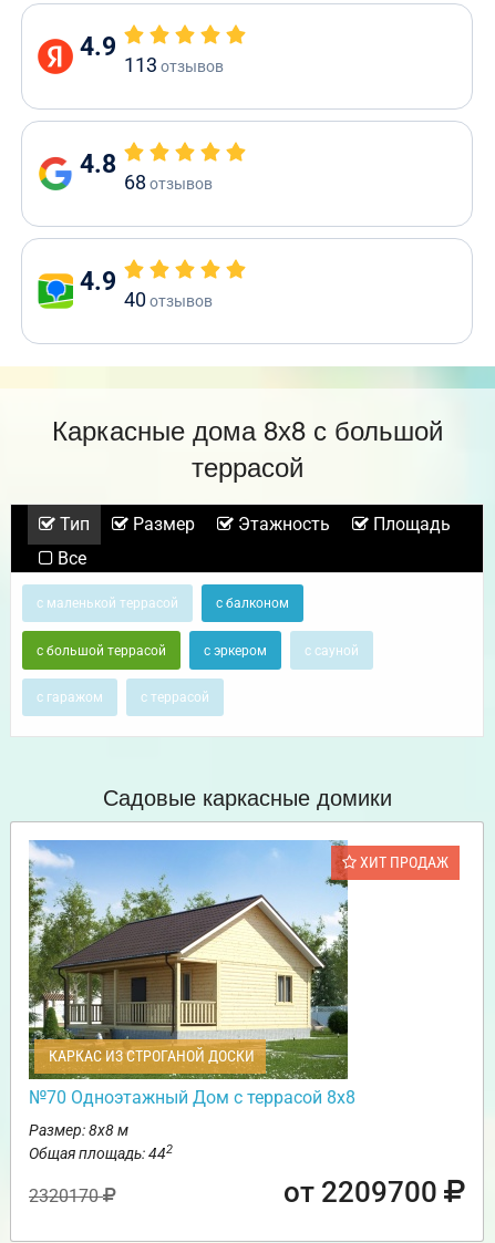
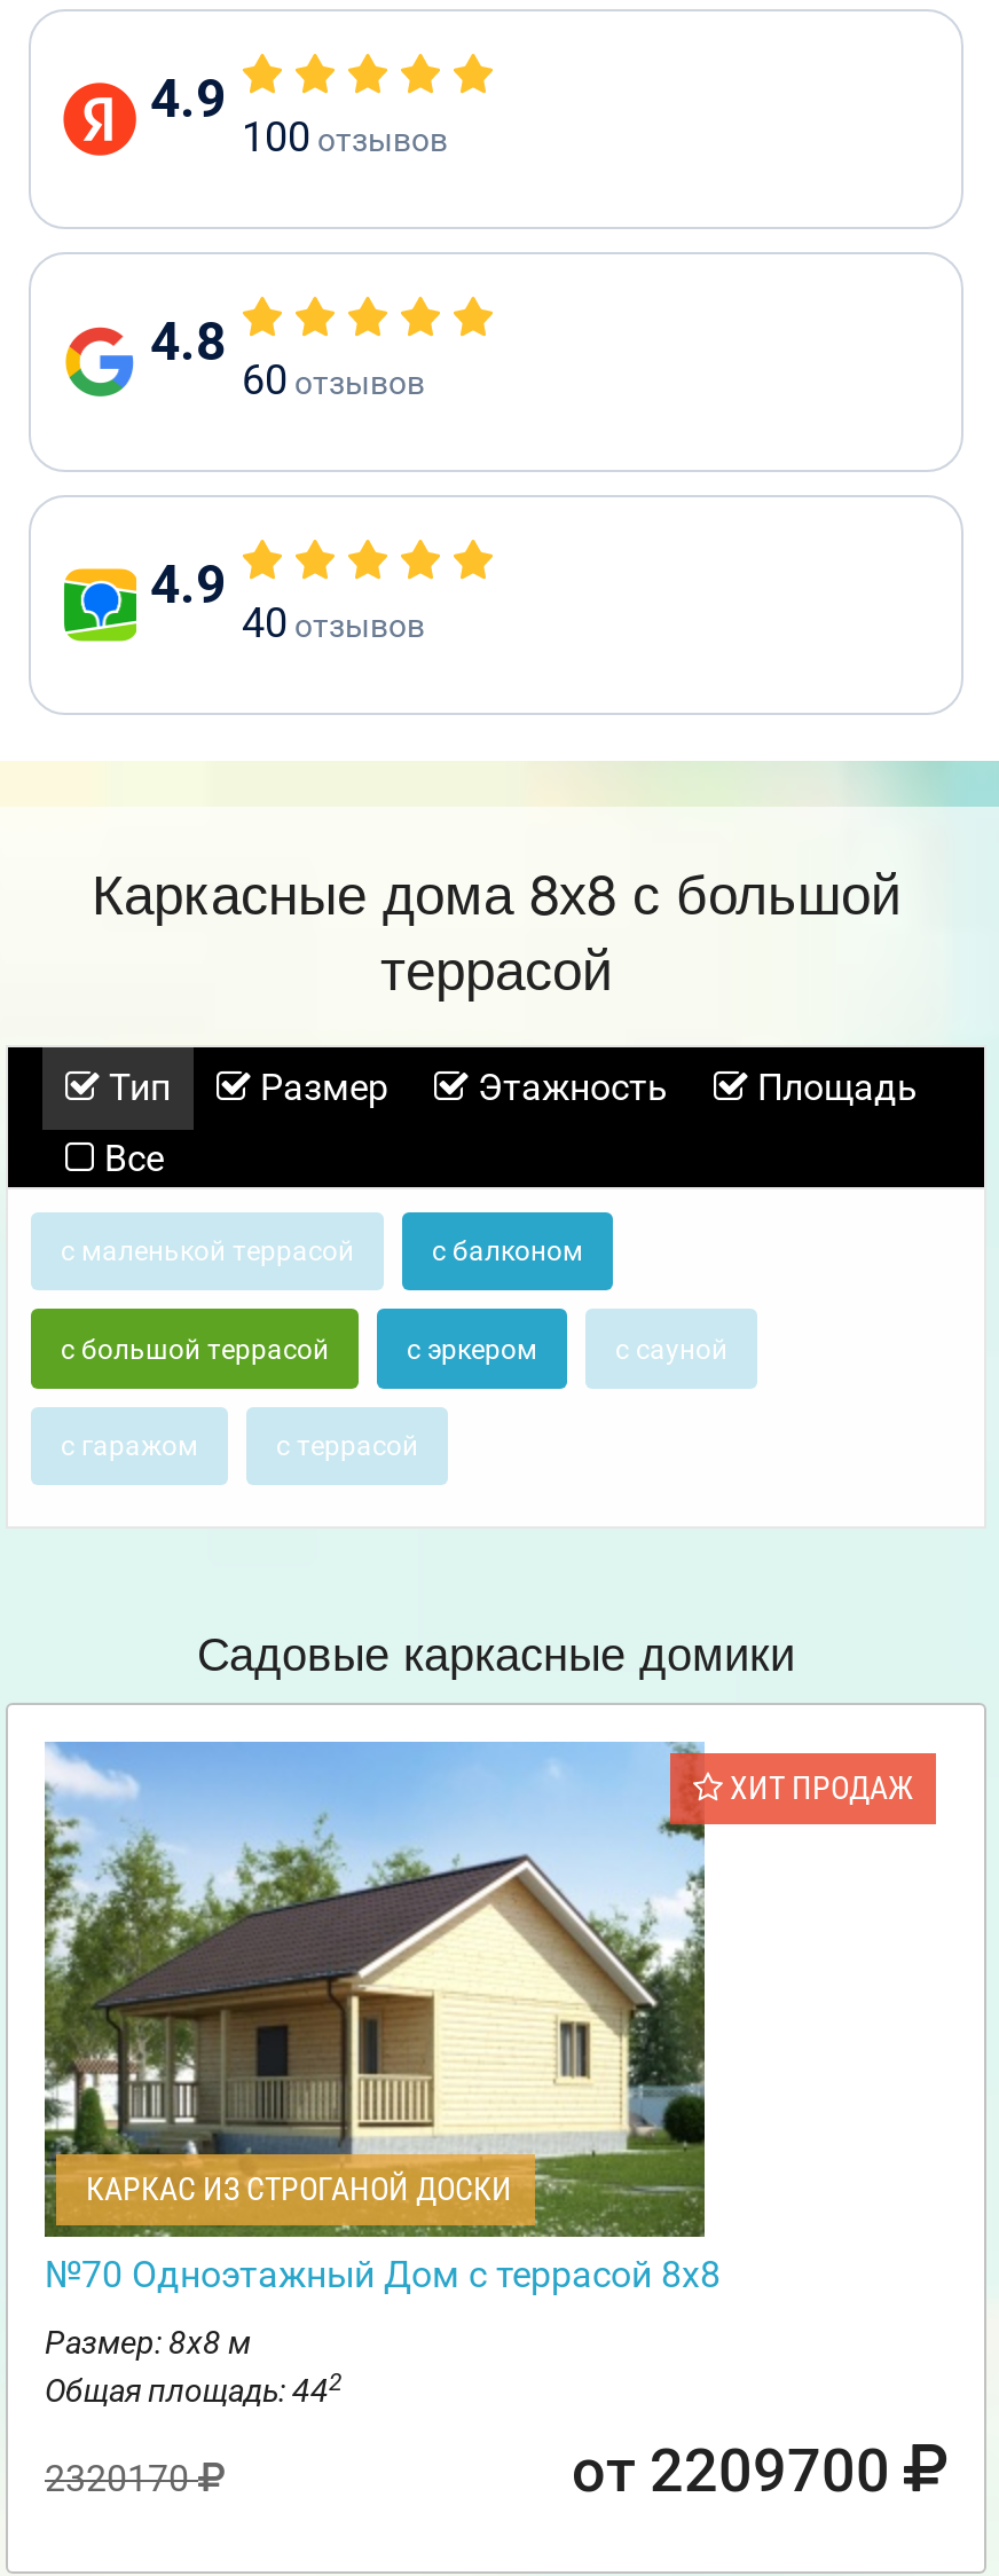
- 113 отзывов
+ 100 отзывов

- 68 отзывов
+ 60 отзывов
